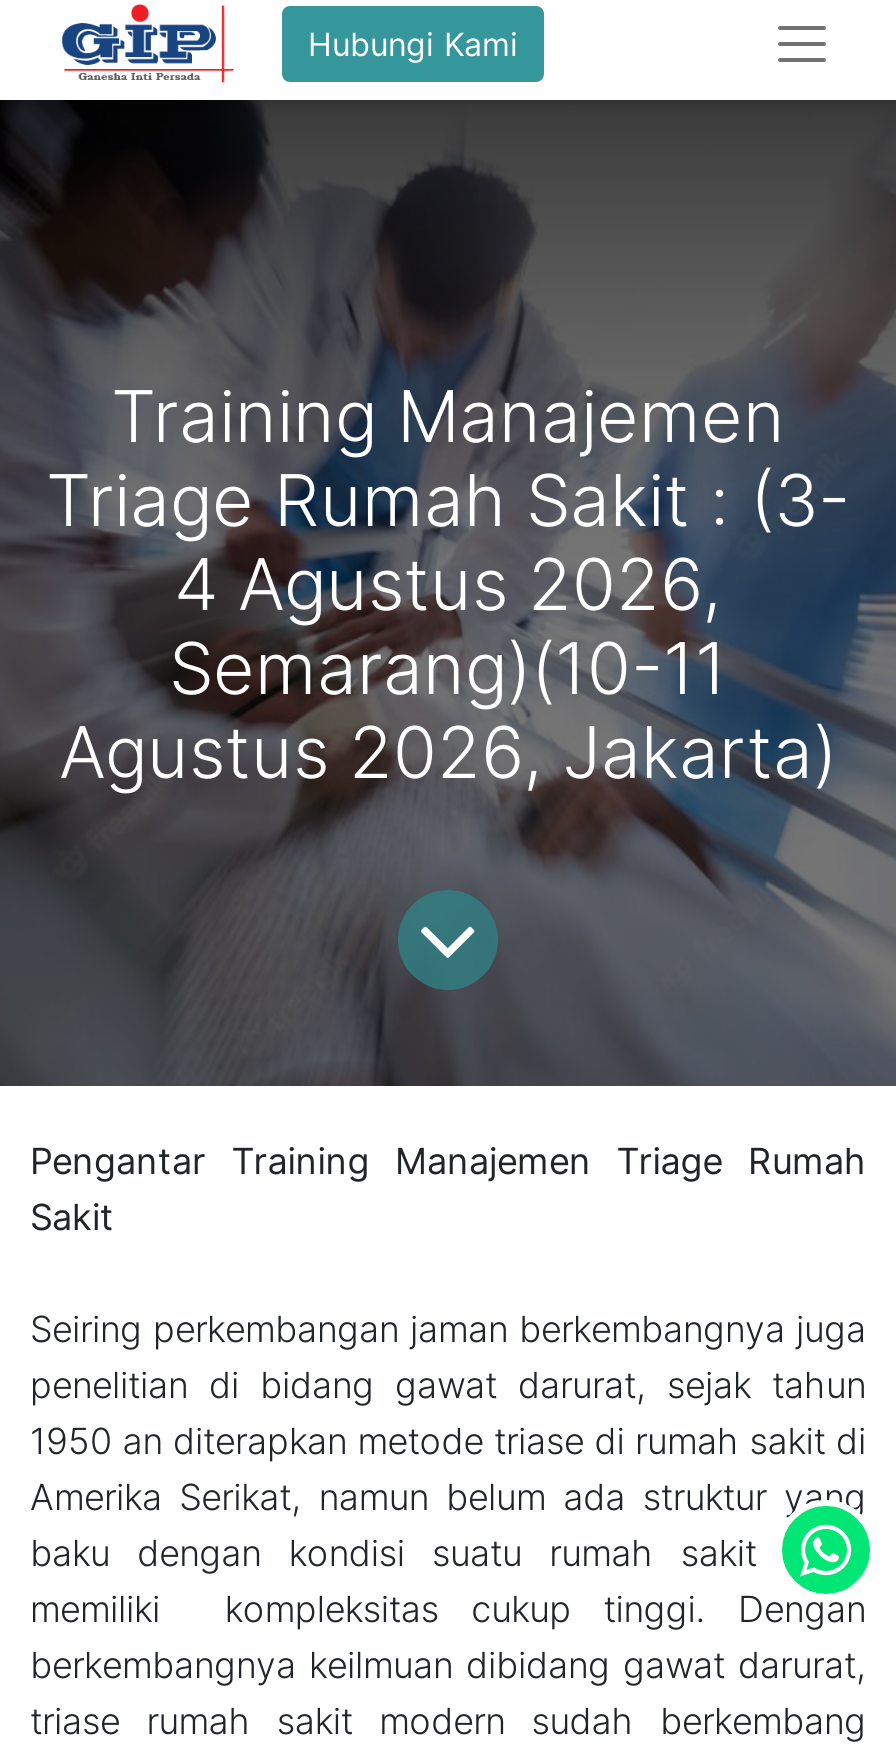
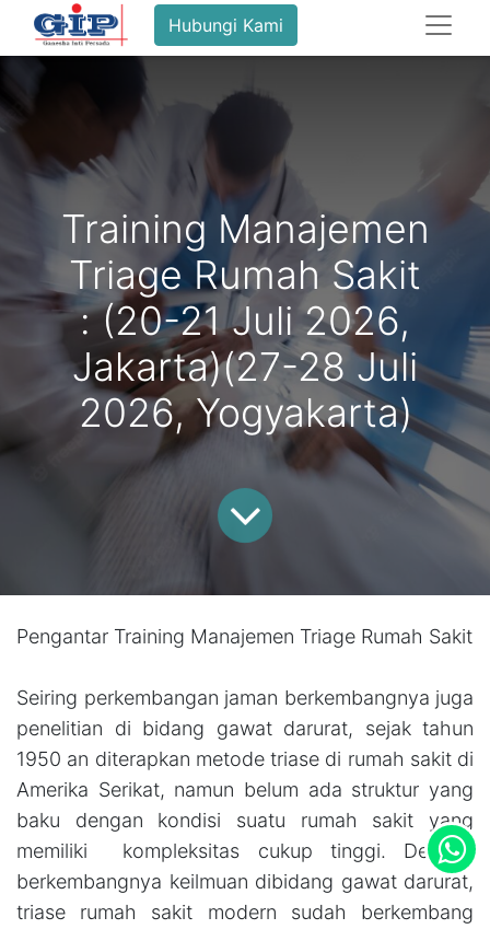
- Triage Rumah Sakit : (3-
- 4 Agustus 2026,
- Semarang)(10-11
- Agustus 2026, Jakarta)
+ Triage Rumah Sakit
+ : (20-21 Juli 2026,
+ Jakarta)(27-28 Juli
+ 2026, Yogyakarta)
